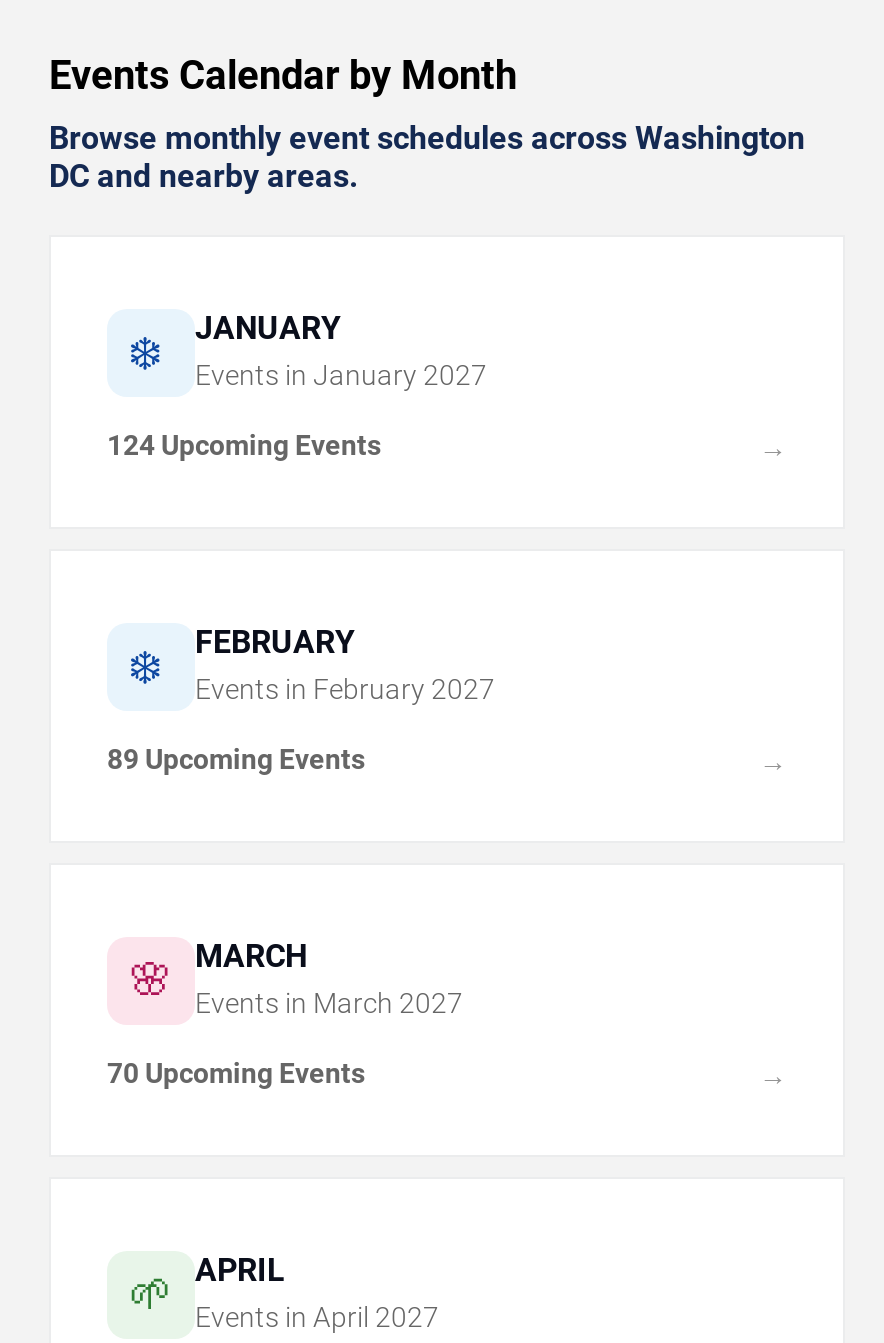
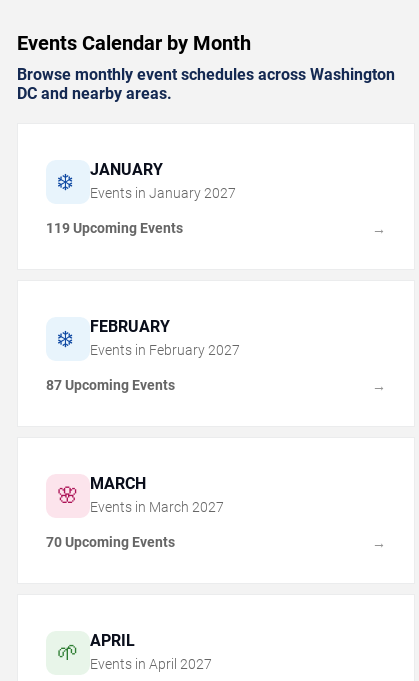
- 124 Upcoming Events
+ 119 Upcoming Events

- 89 Upcoming Events
+ 87 Upcoming Events
